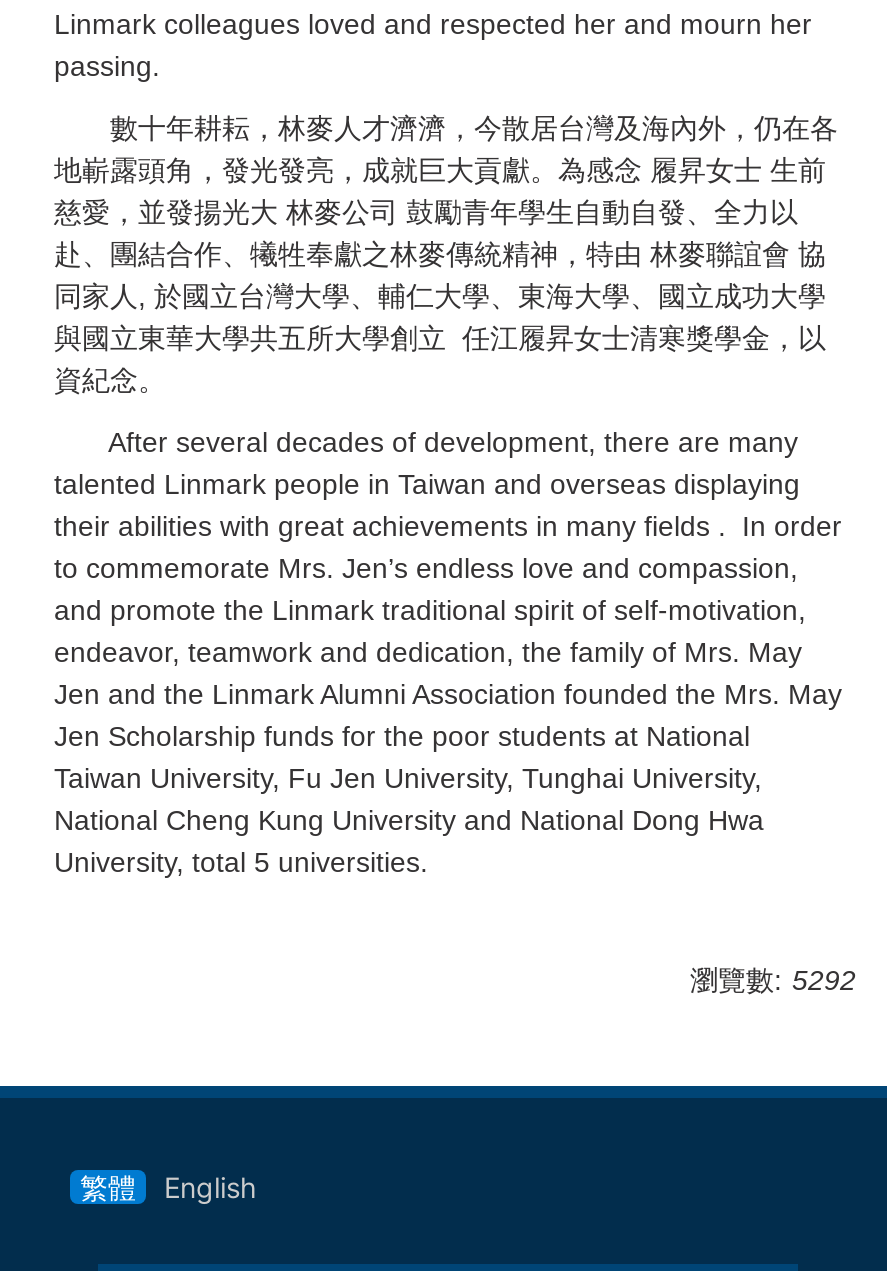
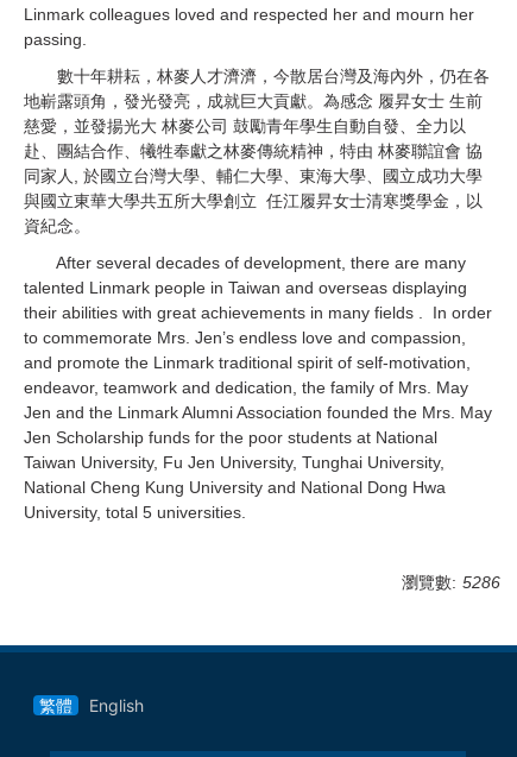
- 瀏覽數: 5292
+ 瀏覽數: 5286
